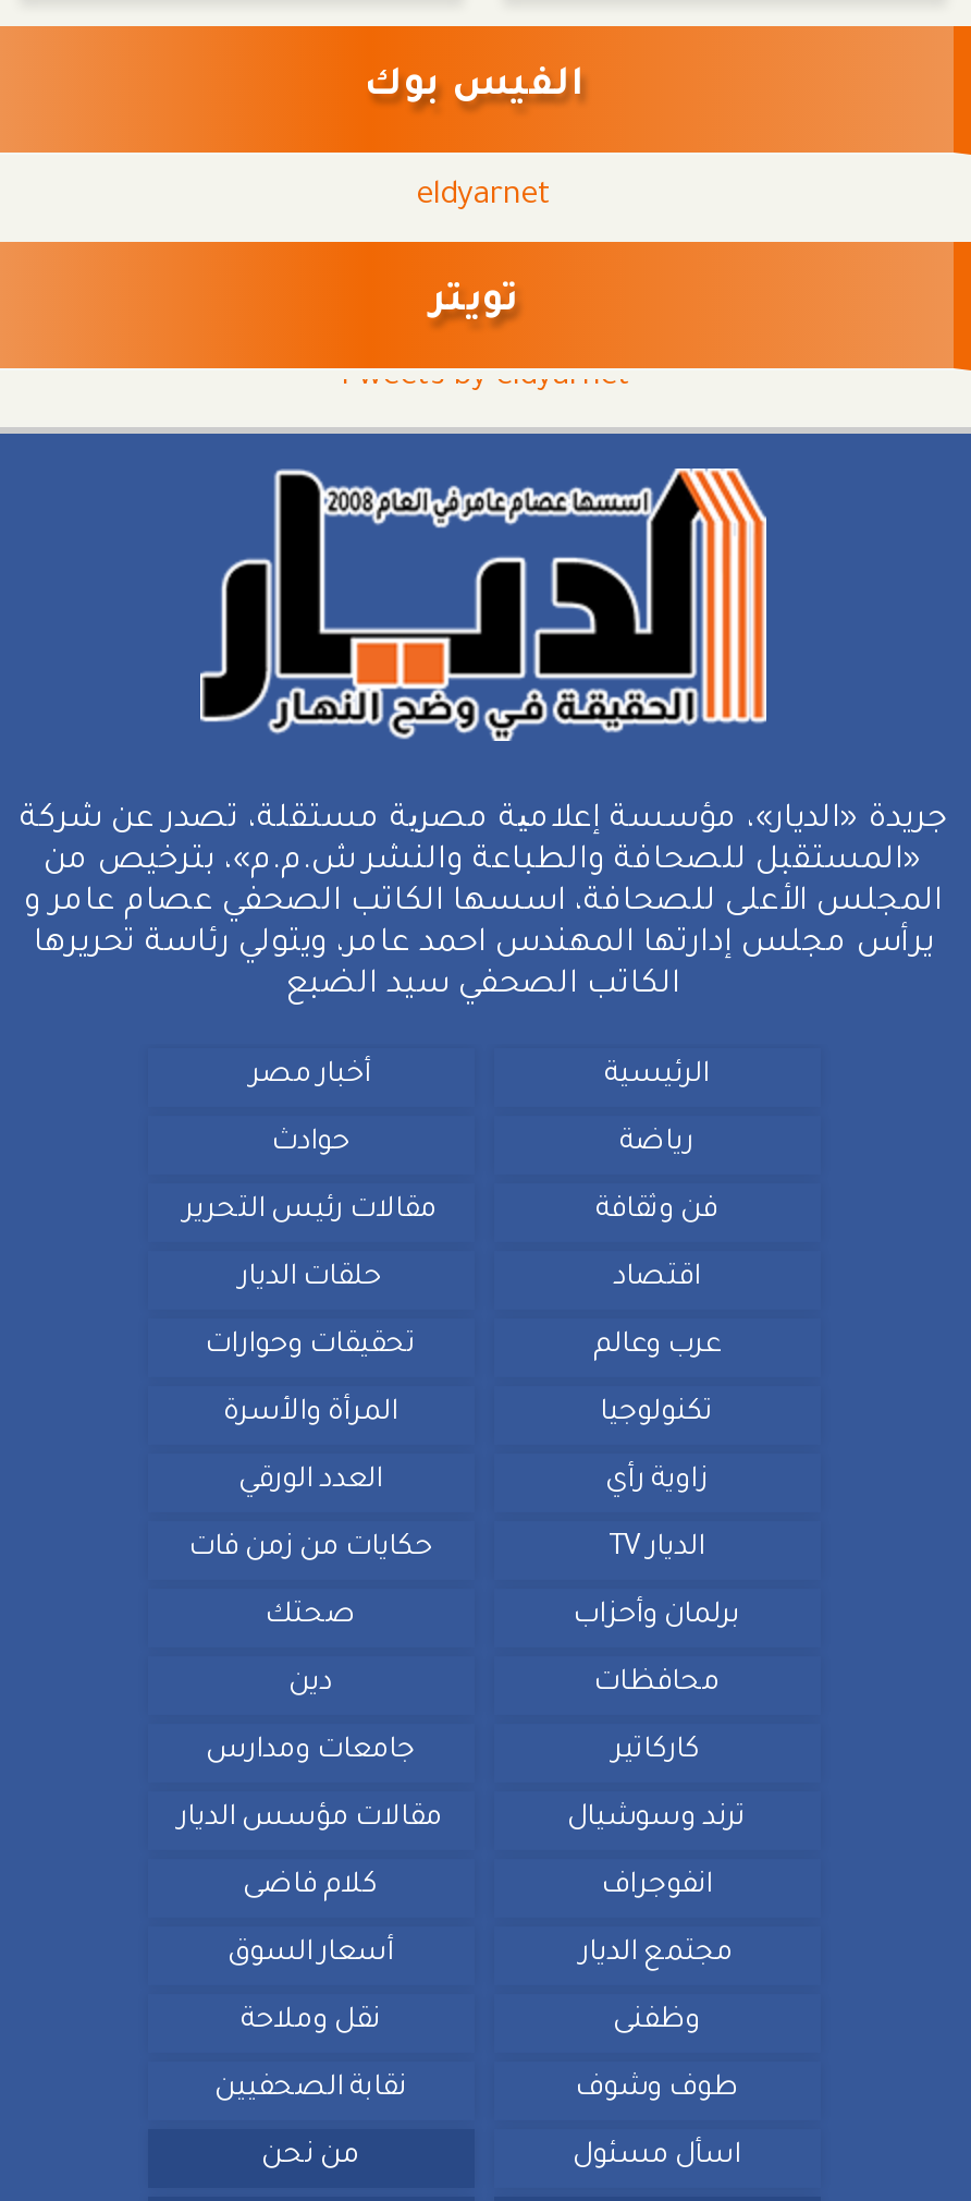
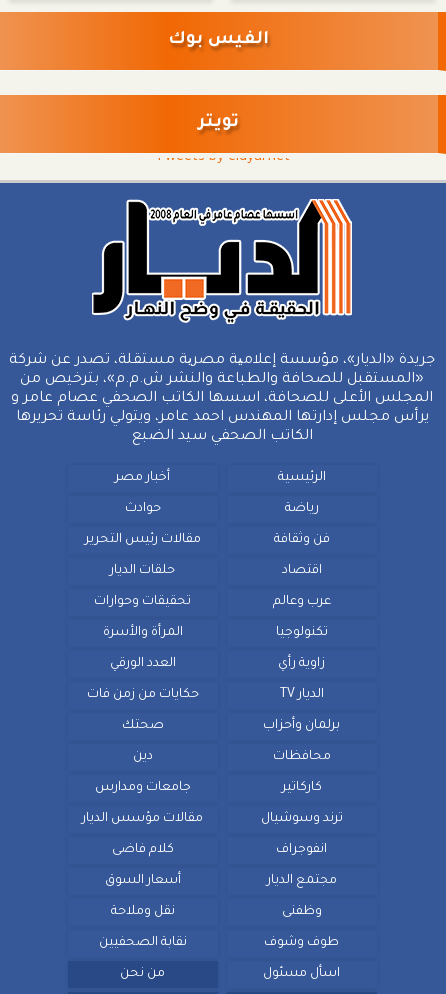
- eldyarnet
